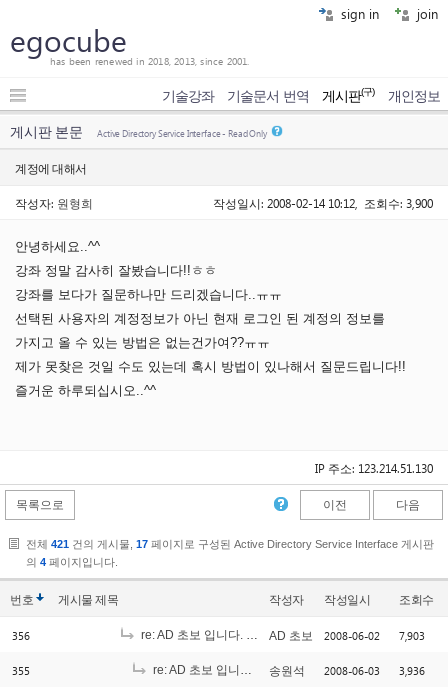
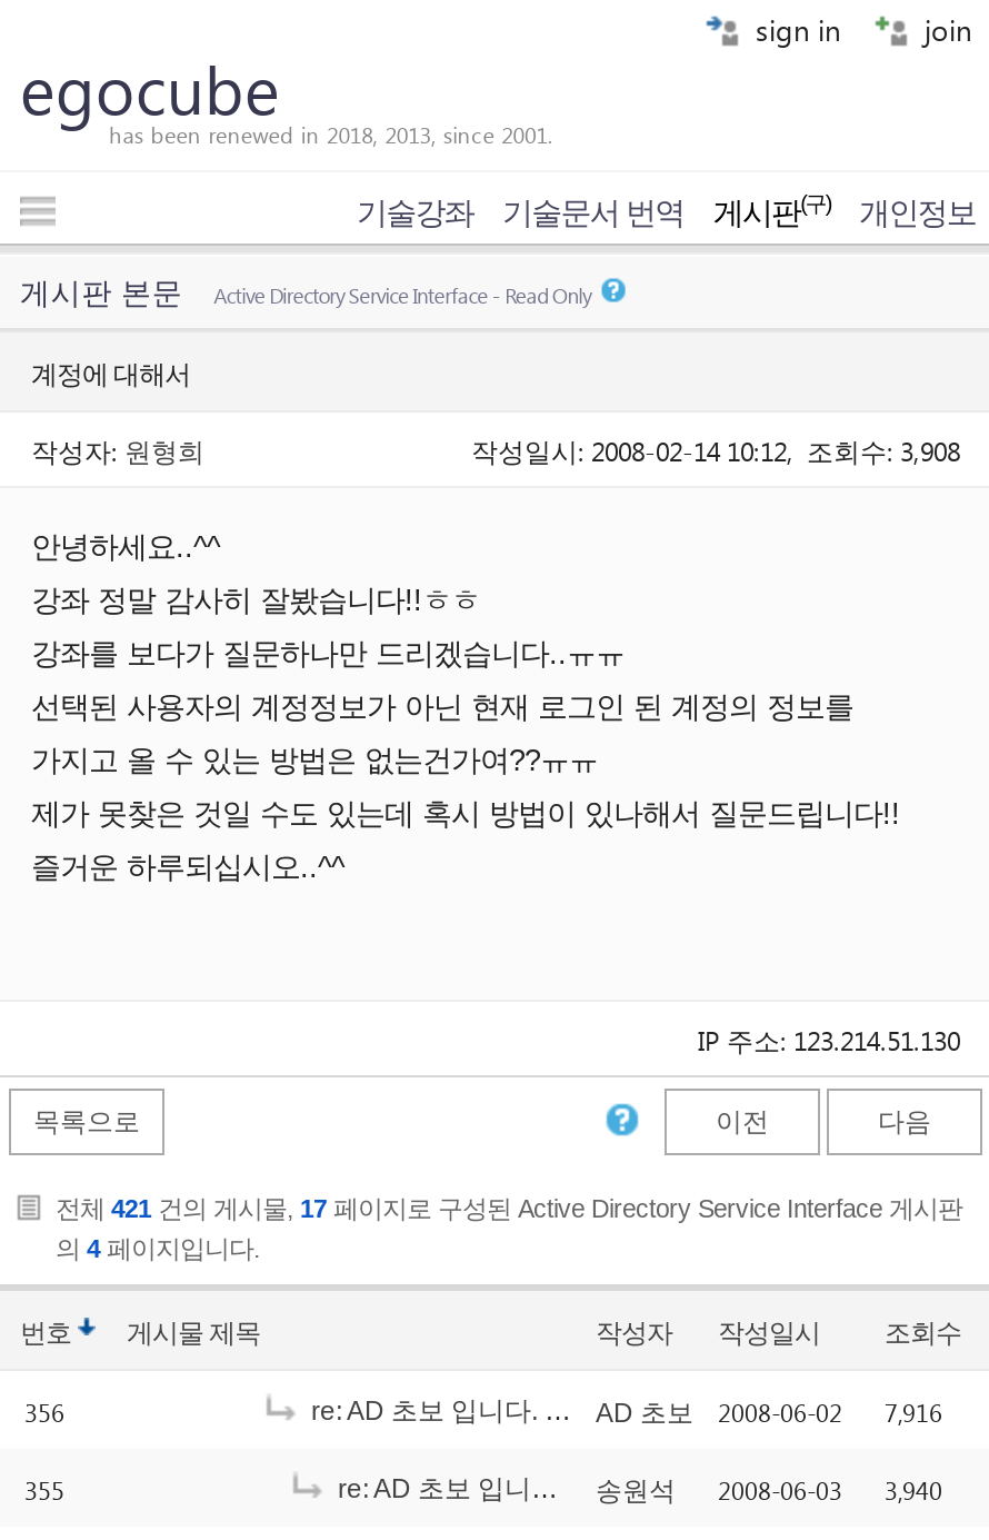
- 작성일시: 2008-02-14 10:12, 조회수: 3,900
+ 작성일시: 2008-02-14 10:12, 조회수: 3,908

- 7,903
+ 7,916

- 3,936
+ 3,940
